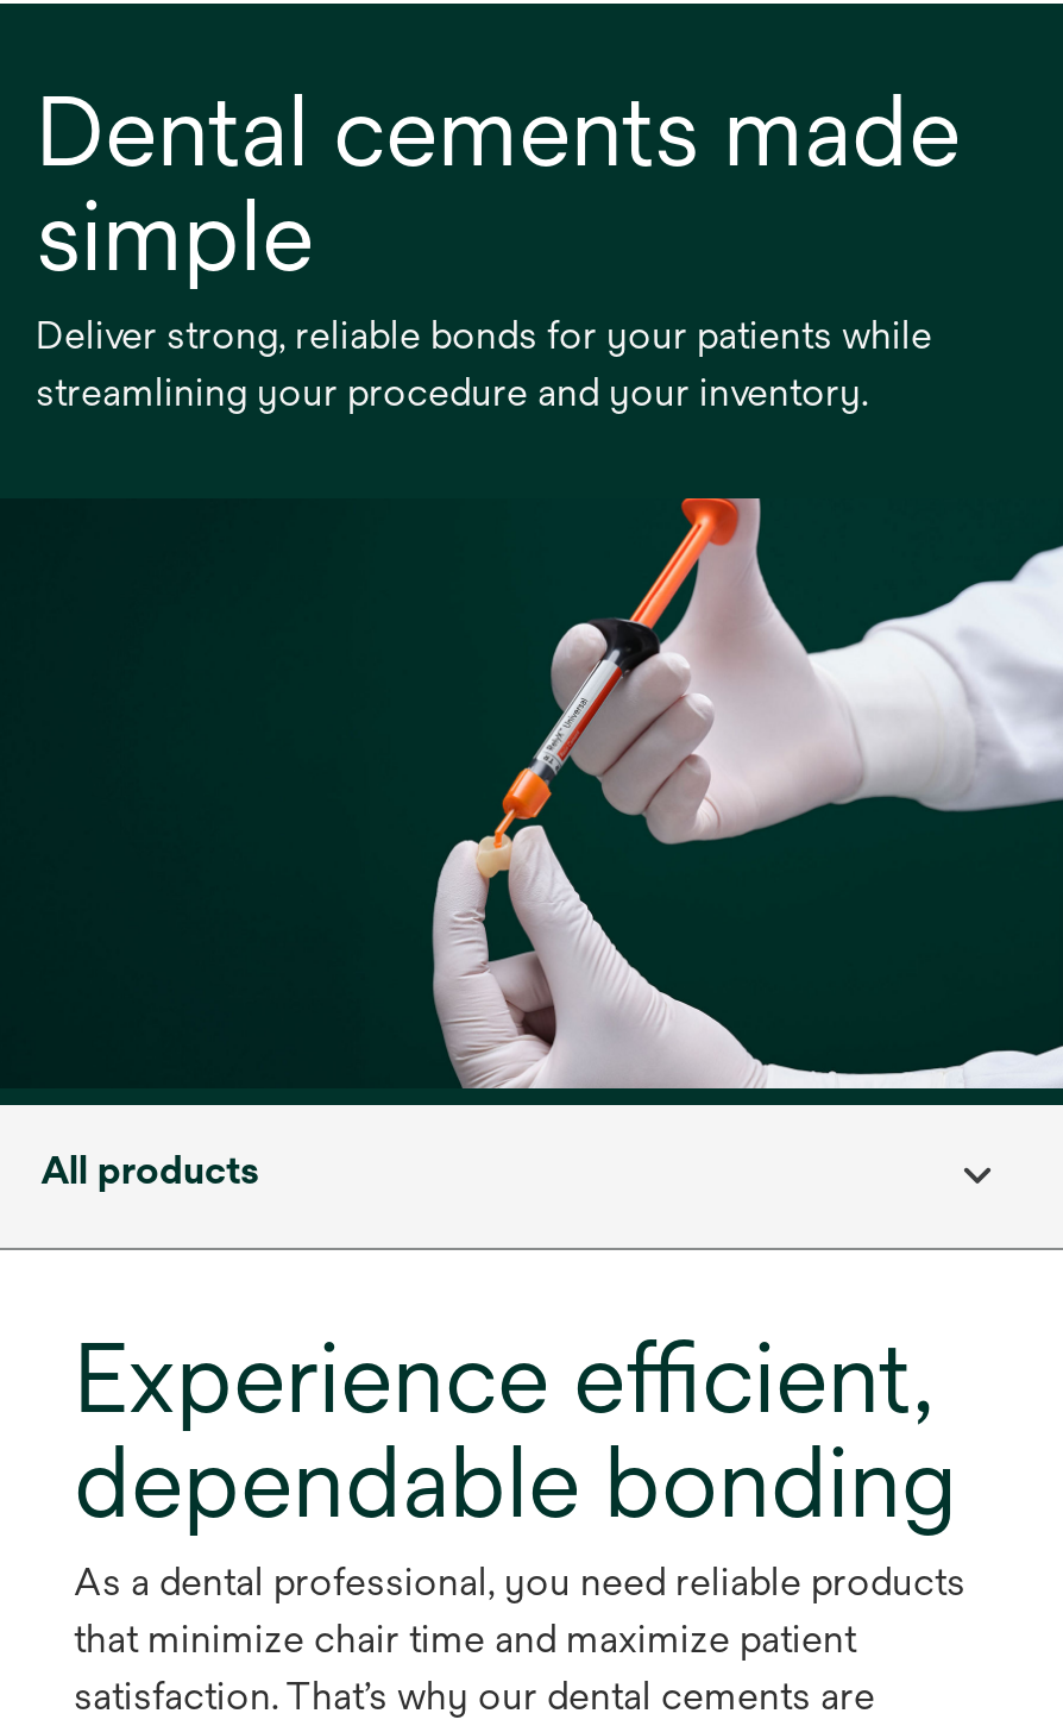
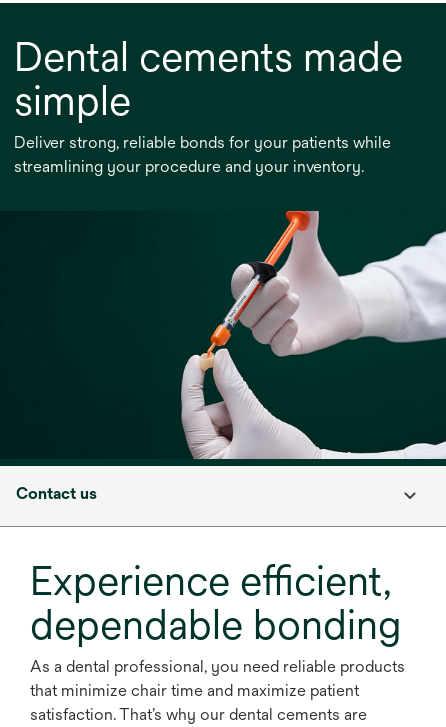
- All products
+ Contact us
